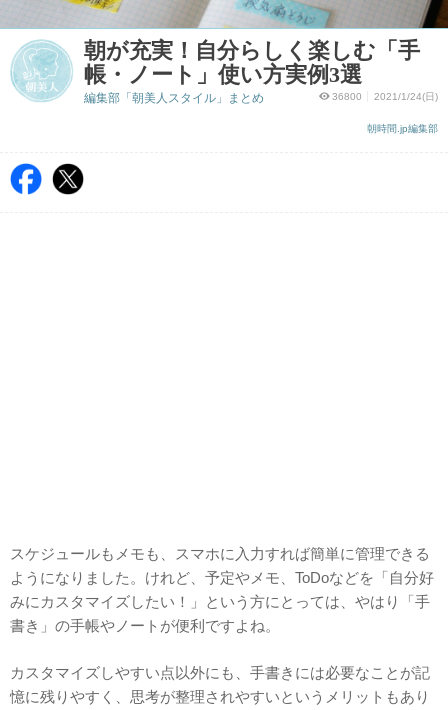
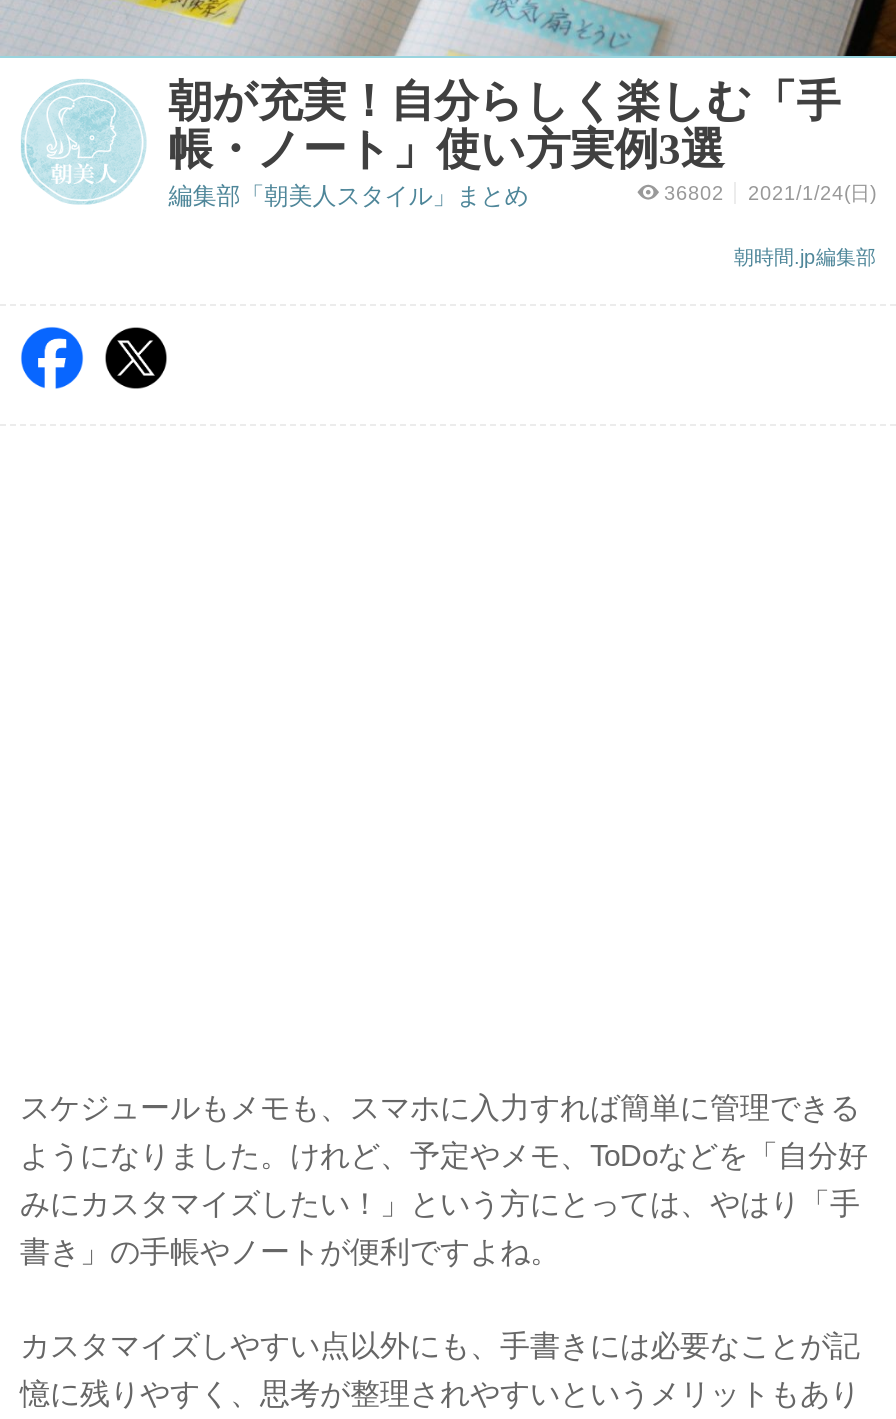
- 36800 2021/1/24(日)
+ 36802 2021/1/24(日)
